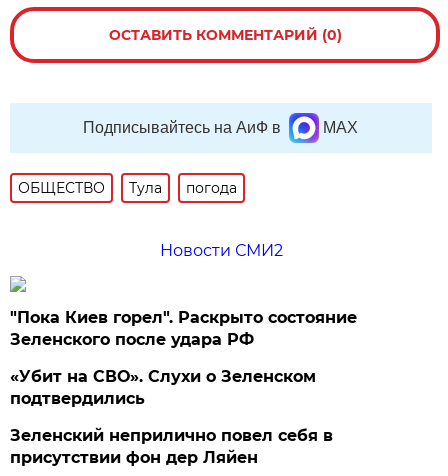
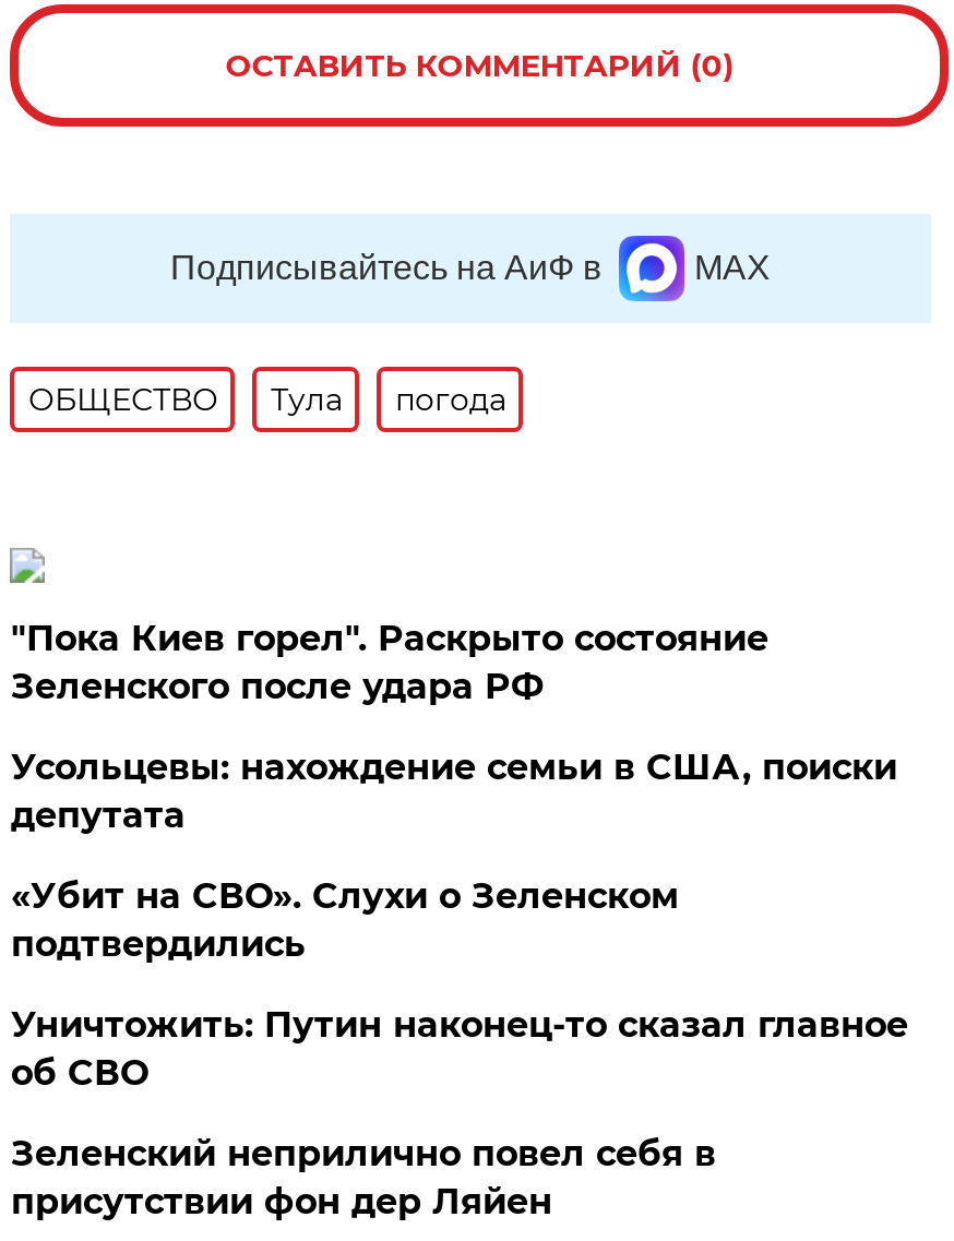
- Новости СМИ2

moved up: "Пока Киев горел". Раскрыто состояние | Зеленского после удара РФ

+ Усольцевы: нахождение семьи в США, поиски
+ депутата

+ Уничтожить: Путин наконец-то сказал главное
+ об СВО
